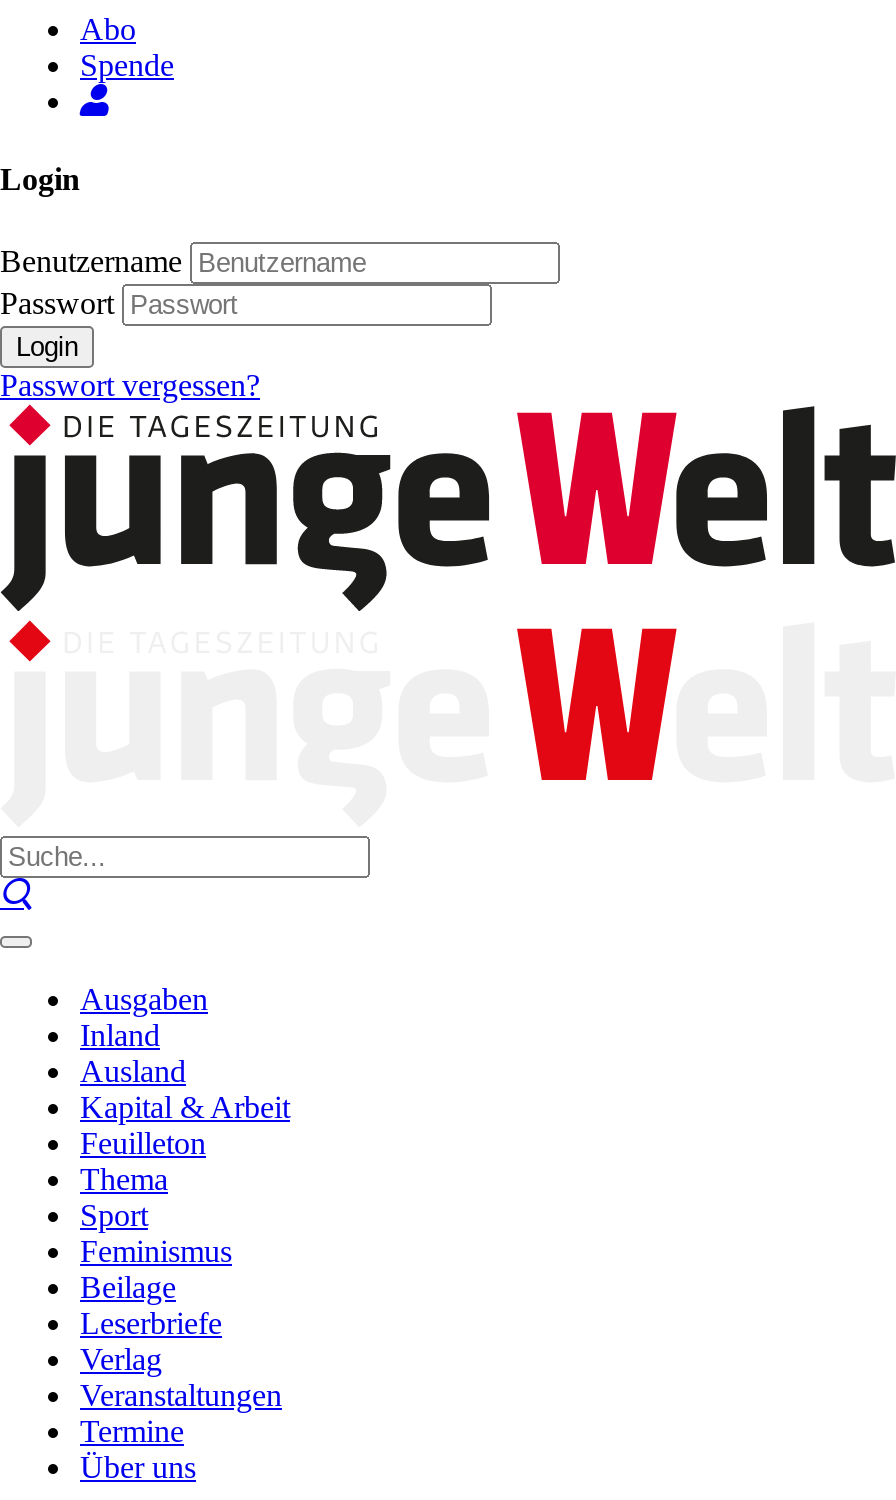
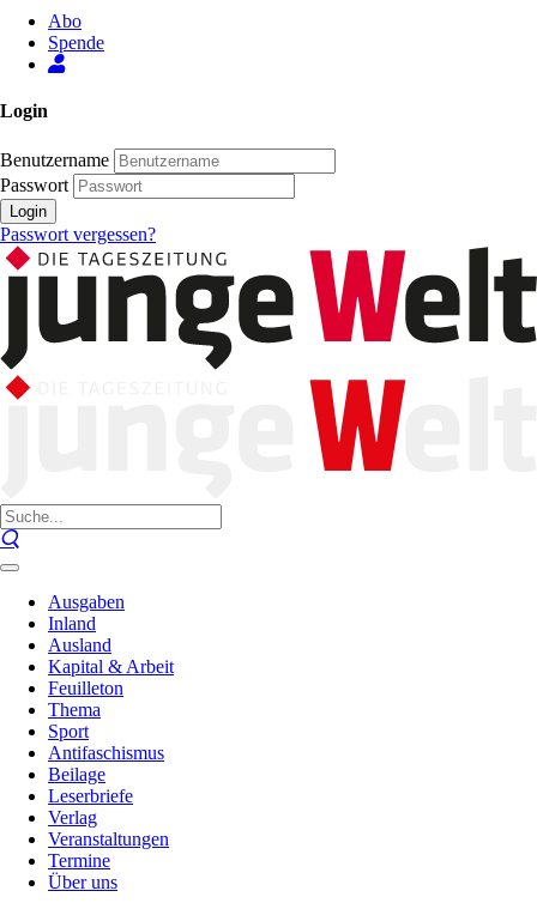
- Feminismus
+ Antifaschismus
